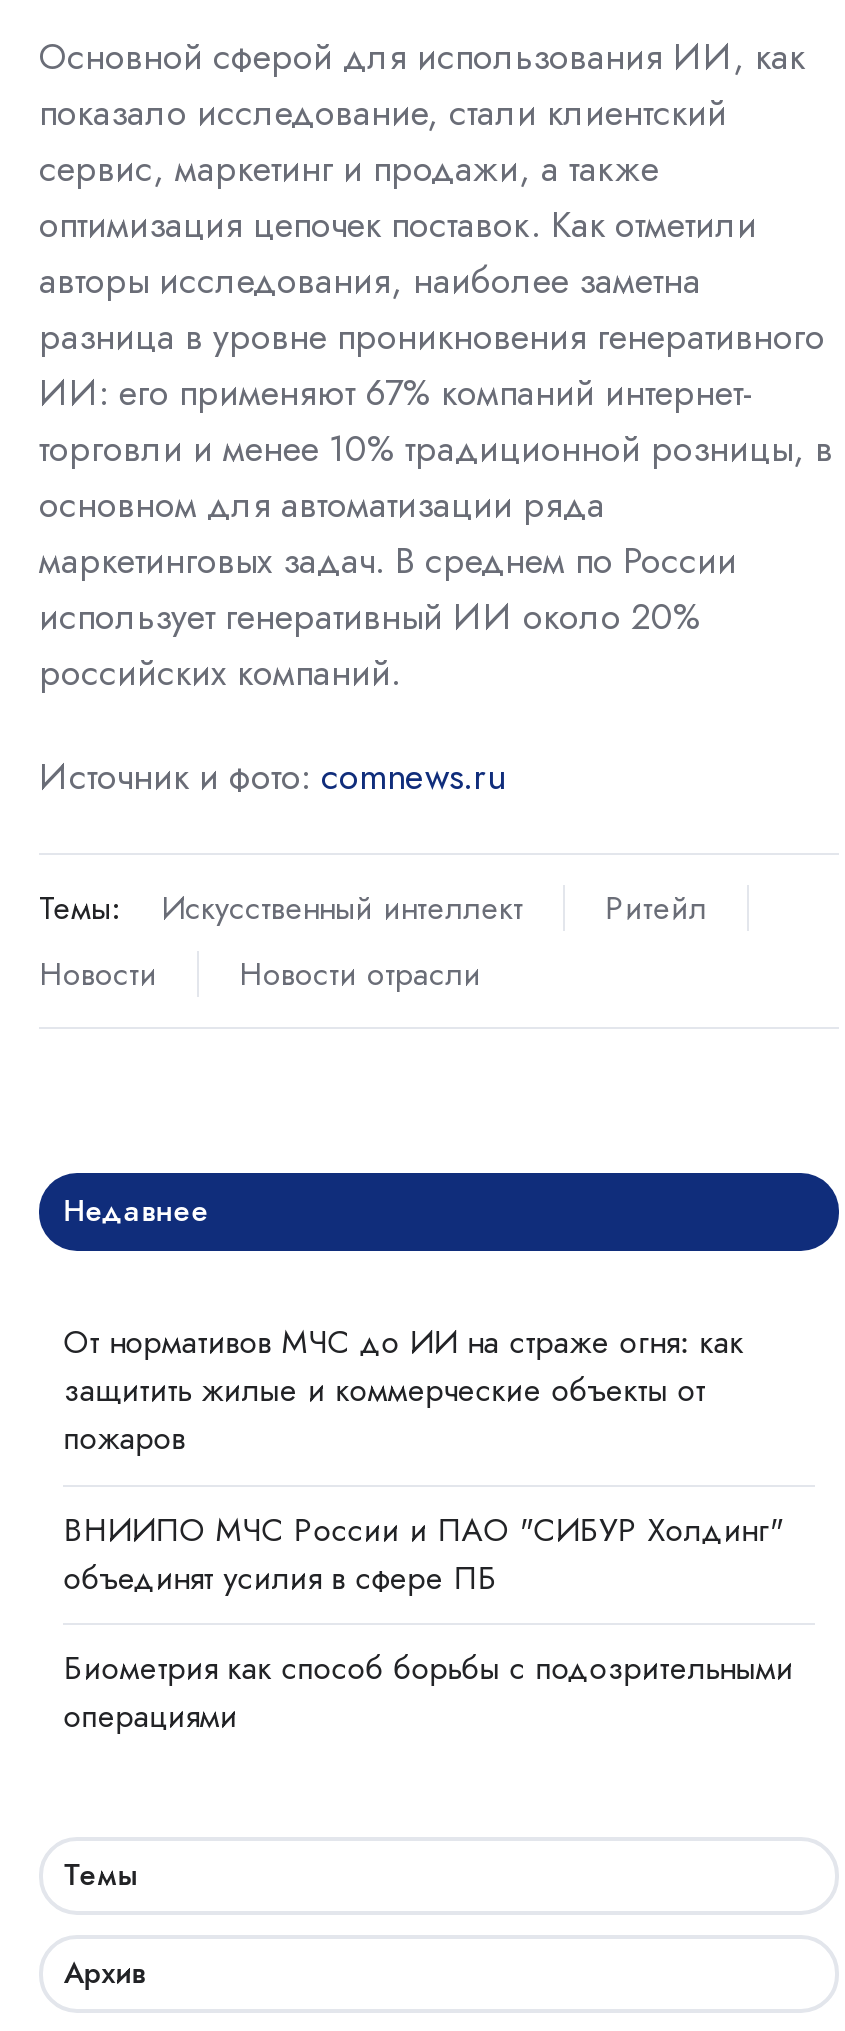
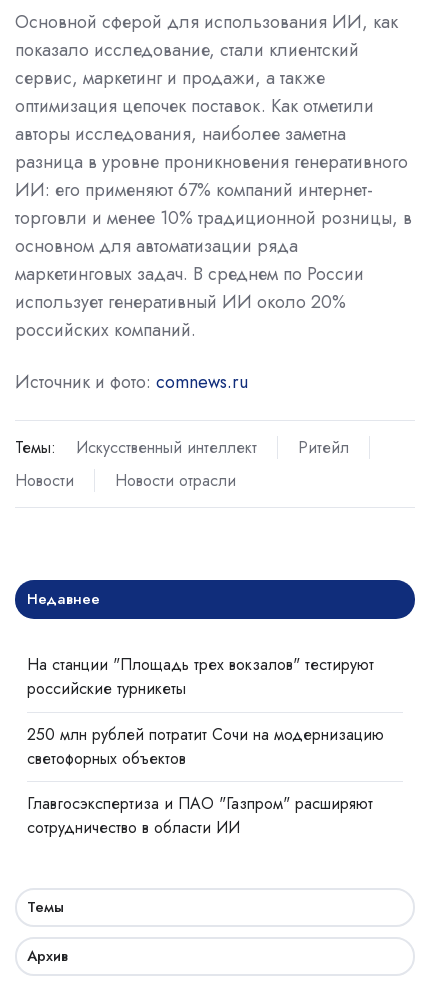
- От нормативов МЧС до ИИ на страже огня: как
- защитить жилые и коммерческие объекты от
- пожаров
+ На станции "Площадь трех вокзалов" тестируют
+ российские турникеты

- ВНИИПО МЧС России и ПАО "СИБУР Холдинг"
- объединят усилия в сфере ПБ
+ 250 млн рублей потратит Сочи на модернизацию
+ светофорных объектов

- Биометрия как способ борьбы с подозрительными
- операциями
+ Главгосэкспертиза и ПАО "Газпром" расширяют
+ сотрудничество в области ИИ
